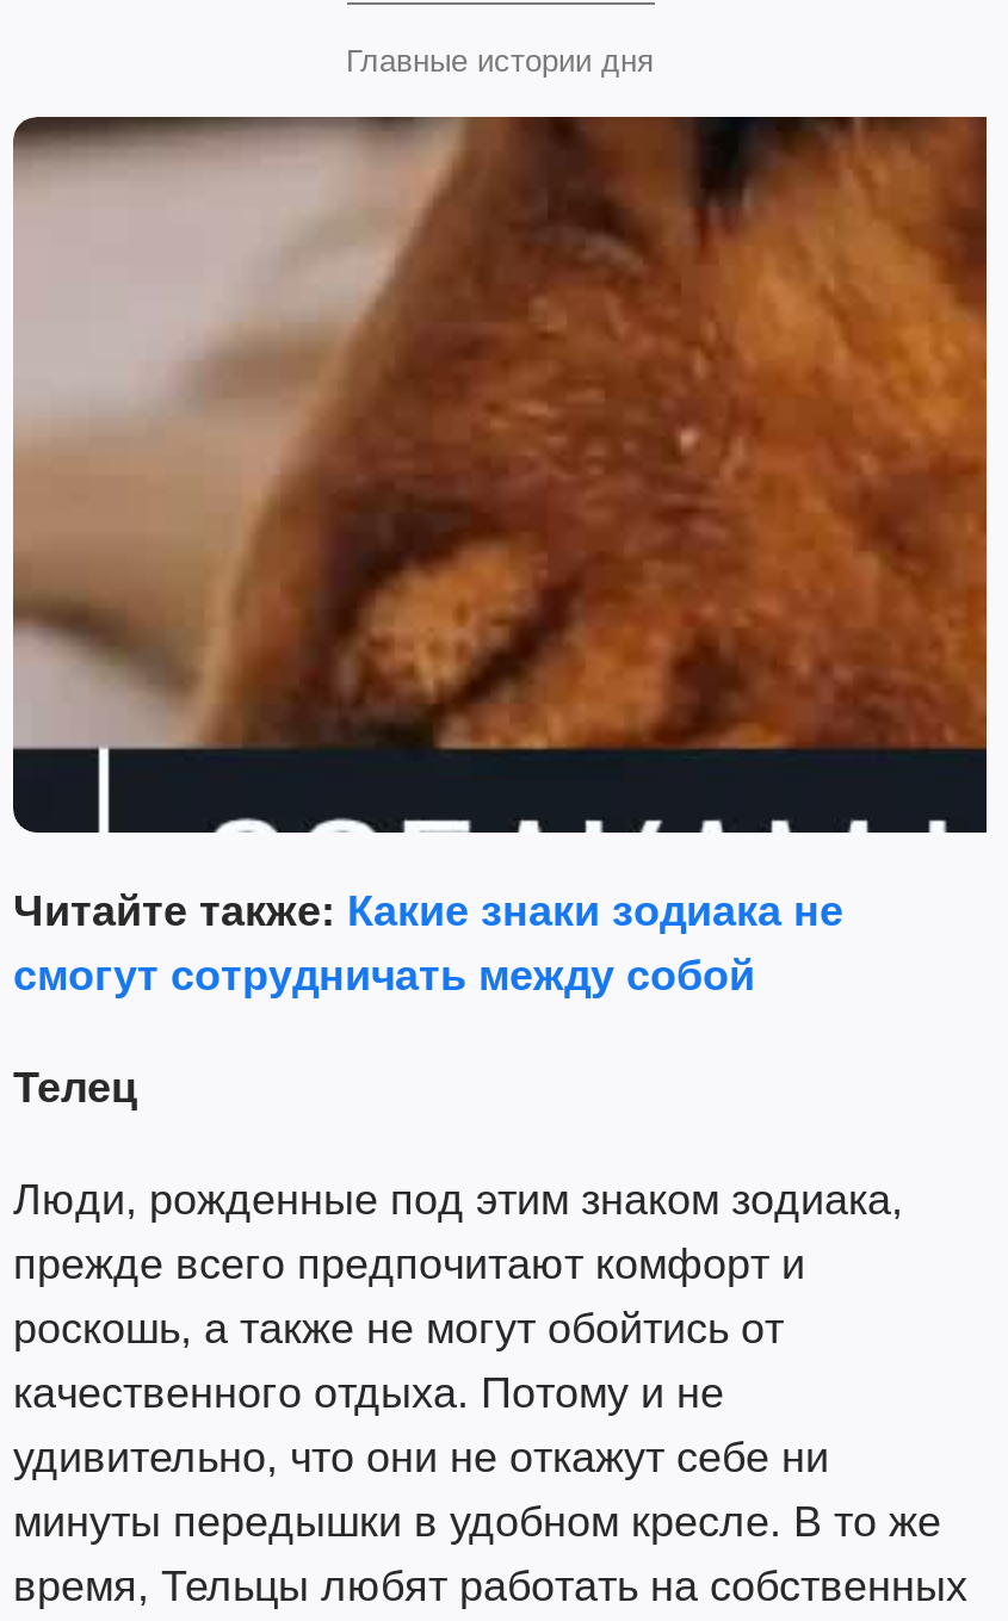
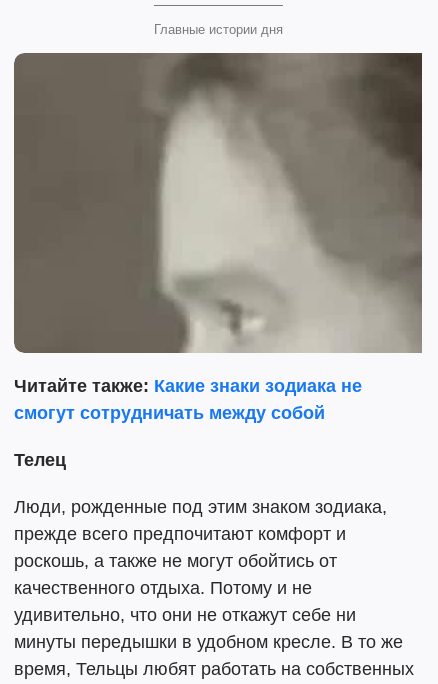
- [image]
+ [image]
